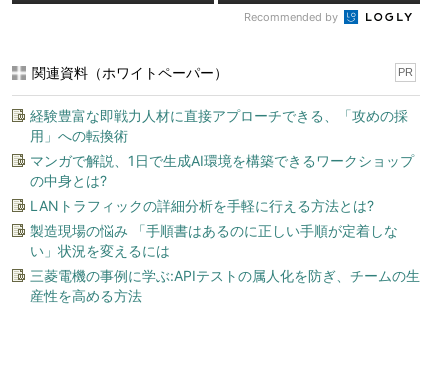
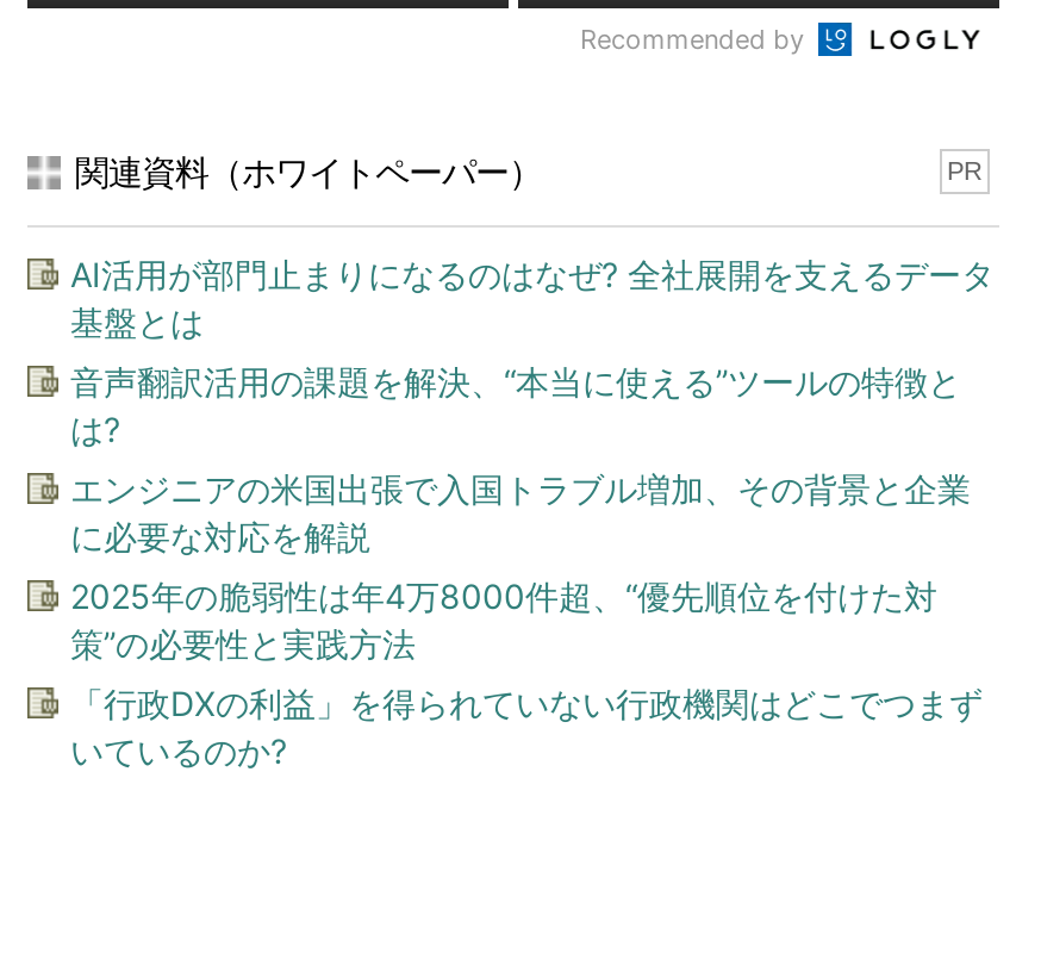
- 経験豊富な即戦力人材に直接アプローチできる、「攻めの採
- 用」への転換術
+ AI活用が部門止まりになるのはなぜ? 全社展開を支えるデータ
+ 基盤とは

- マンガで解説、1日で生成AI環境を構築できるワークショップ
- の中身とは?
+ 音声翻訳活用の課題を解決、“本当に使える”ツールの特徴と
+ は?

- LANトラフィックの詳細分析を手軽に行える方法とは?
+ エンジニアの米国出張で入国トラブル増加、その背景と企業
+ に必要な対応を解説

- 製造現場の悩み 「手順書はあるのに正しい手順が定着しな
- い」状況を変えるには
+ 2025年の脆弱性は年4万8000件超、“優先順位を付けた対
+ 策”の必要性と実践方法

- 三菱電機の事例に学ぶ:APIテストの属人化を防ぎ、チームの生
- 産性を高める方法
+ 「行政DXの利益」を得られていない行政機関はどこでつまず
+ いているのか?
